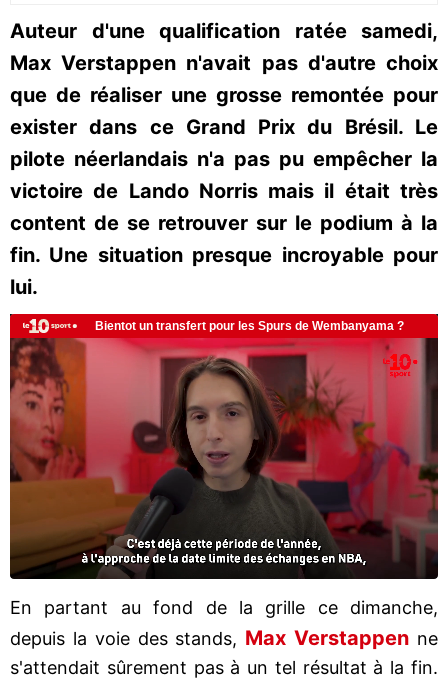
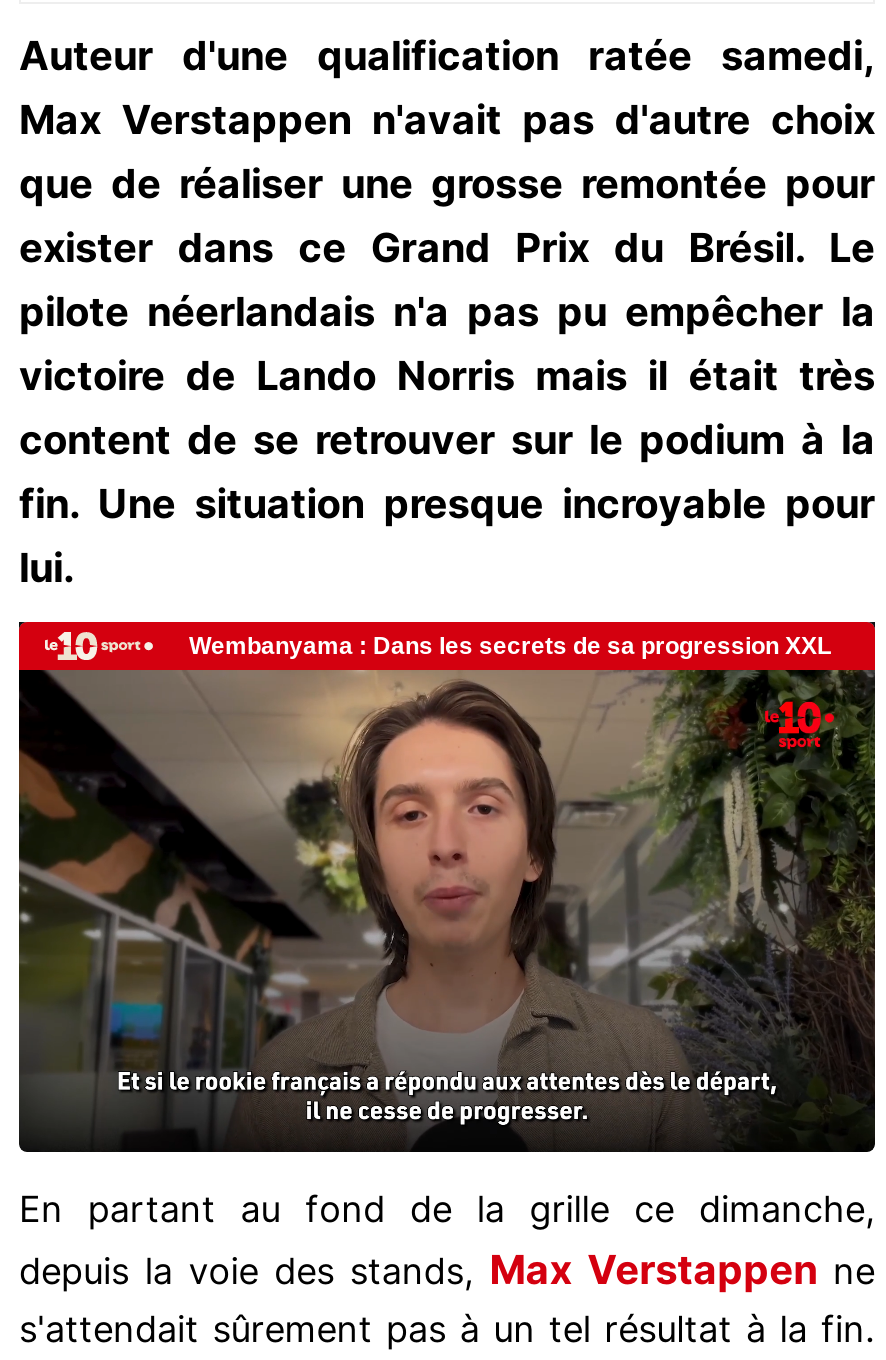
- [image]
+ [image]
